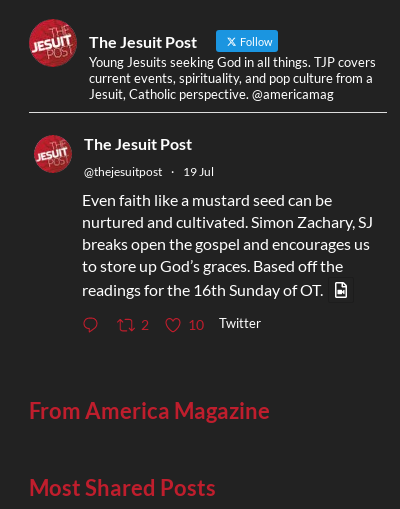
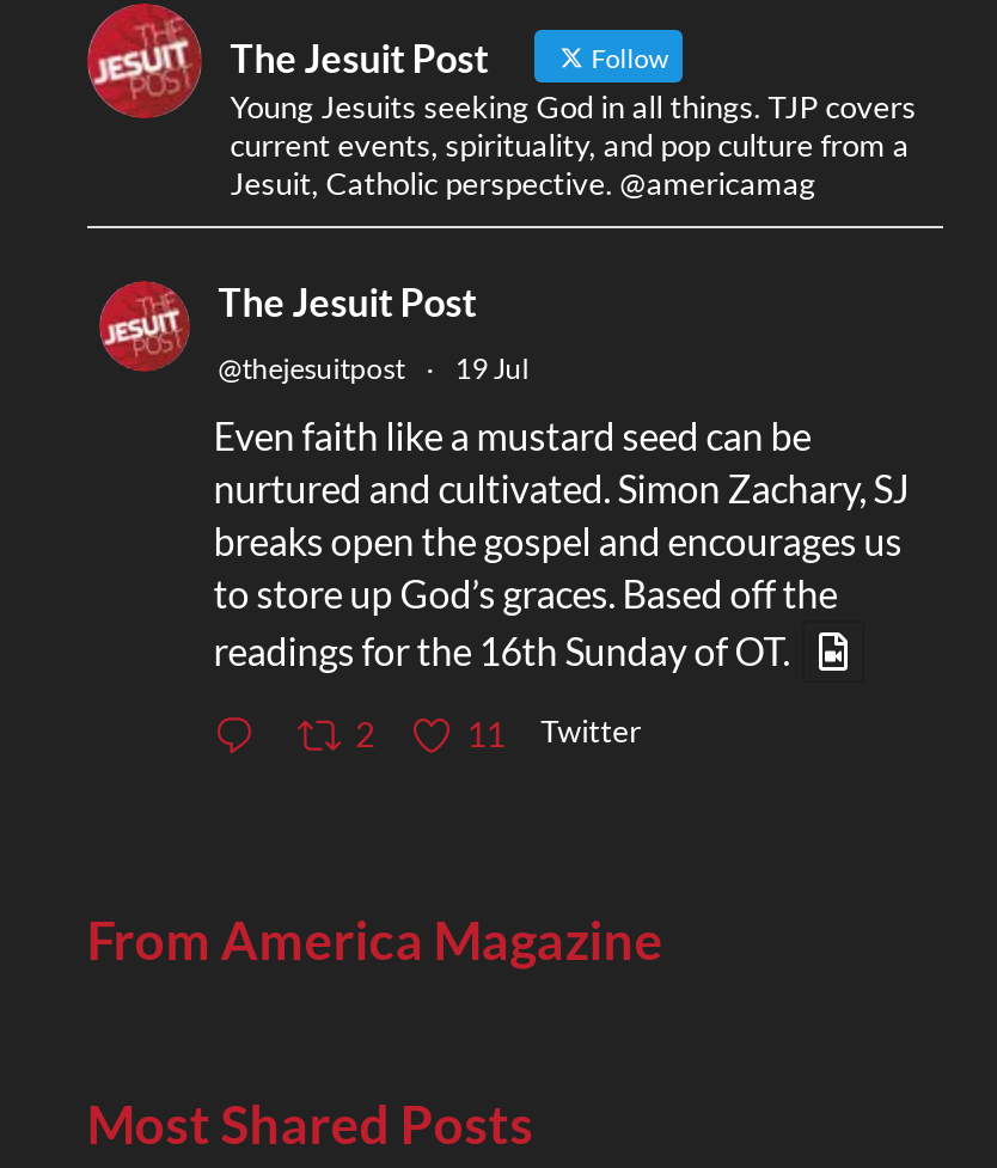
- 10 Twitter
+ 11 Twitter
